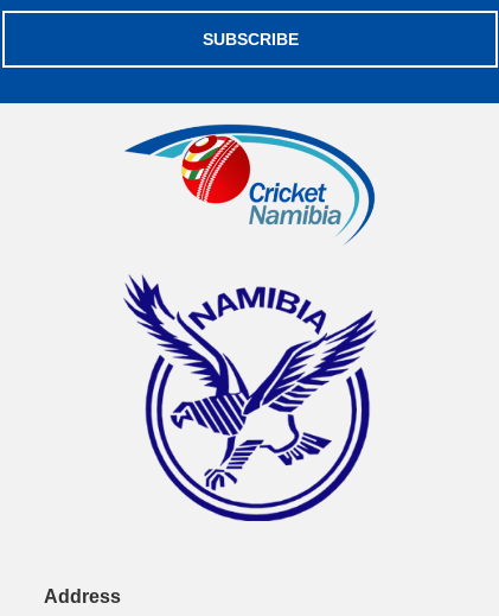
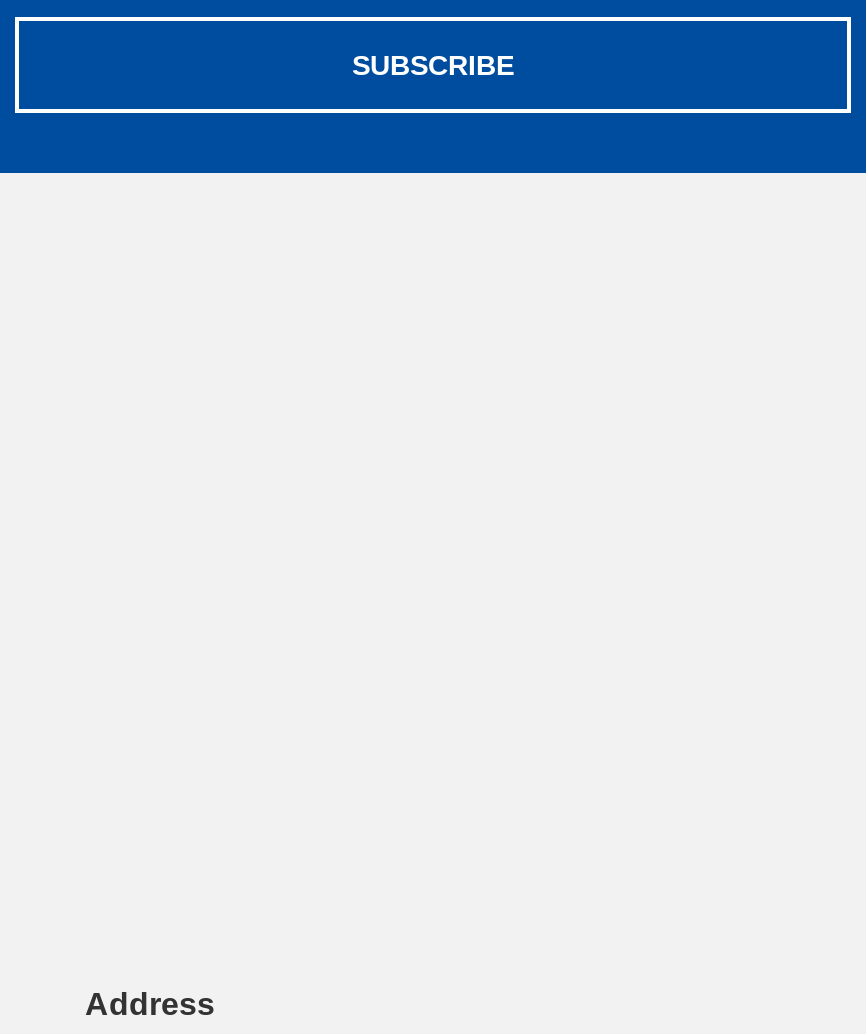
- [image]

- [image]
